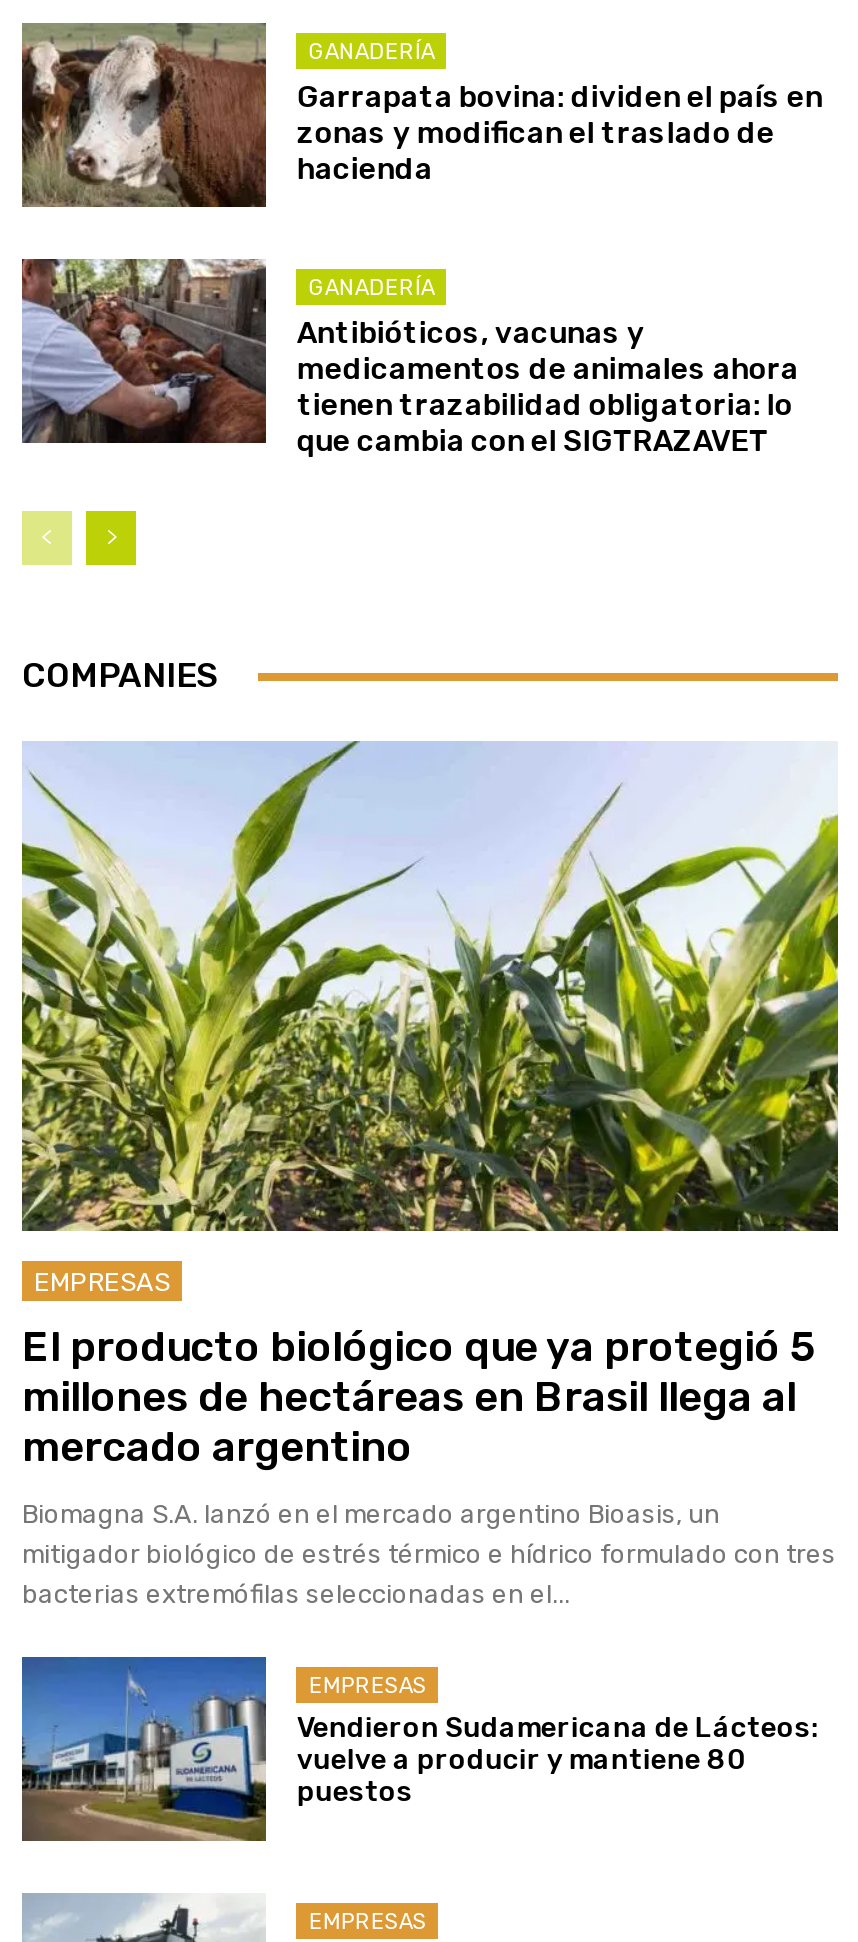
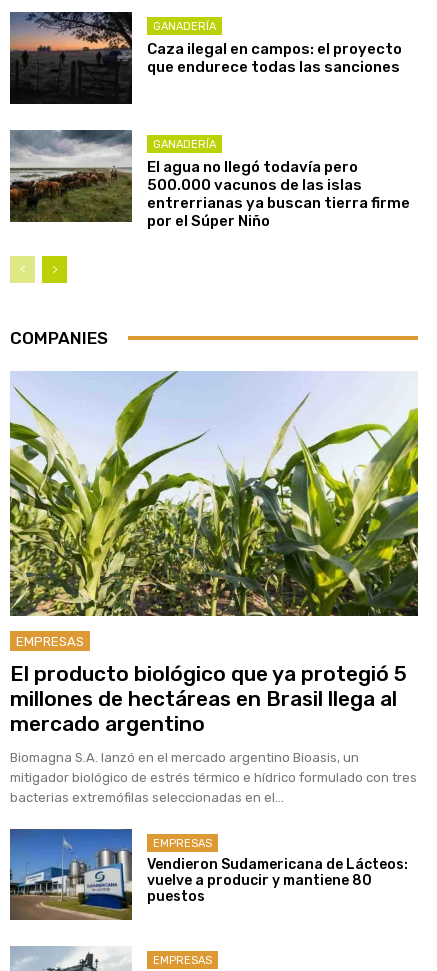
- [image]
- Garrapata bovina: dividen el país en
- zonas y modifican el traslado de
- hacienda
+ [image]
+ Caza ilegal en campos: el proyecto
+ que endurece todas las sanciones

- [image]
- Antibióticos, vacunas y
- medicamentos de animales ahora
- tienen trazabilidad obligatoria: lo
- que cambia con el SIGTRAZAVET
+ [image]
+ El agua no llegó todavía pero
+ 500.000 vacunos de las islas
+ entrerrianas ya buscan tierra firme
+ por el Súper Niño
